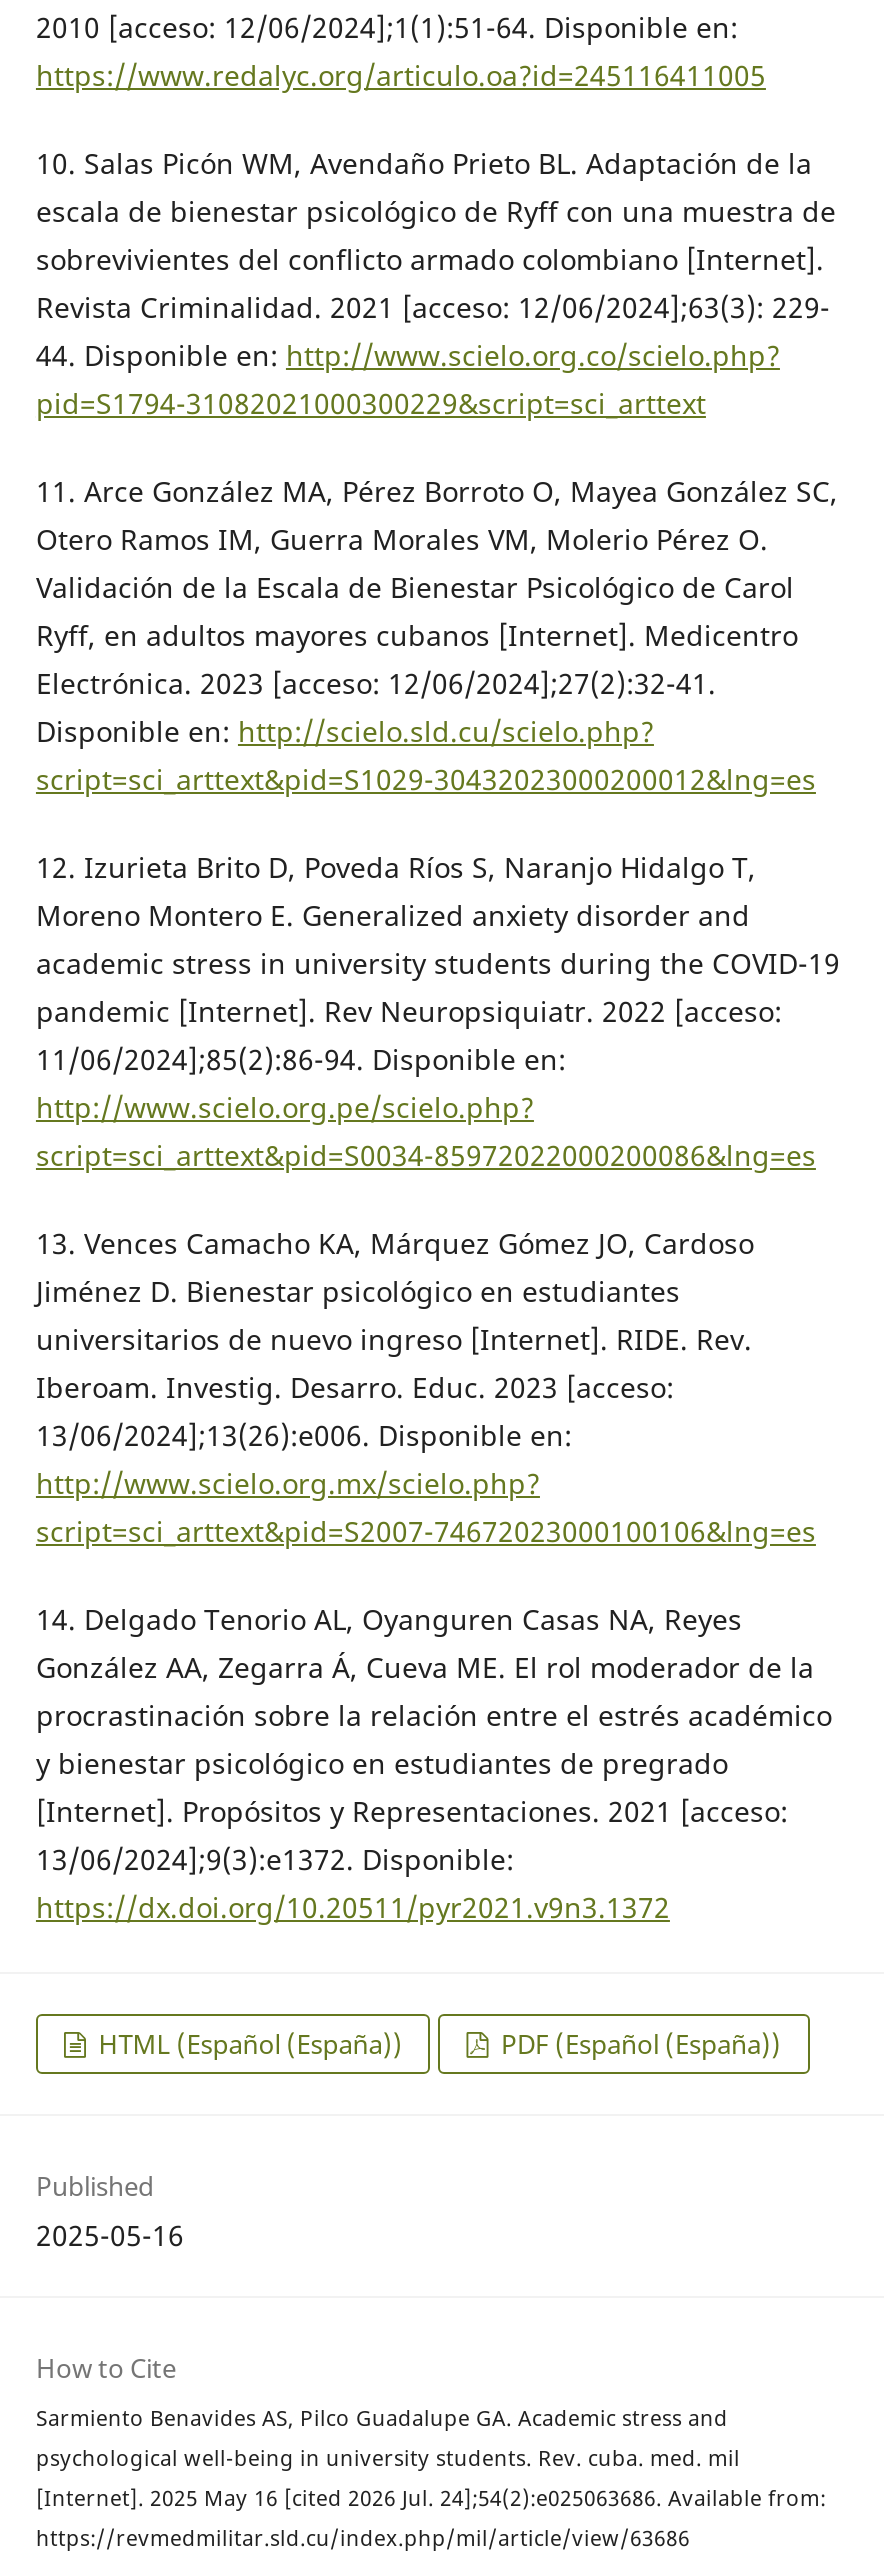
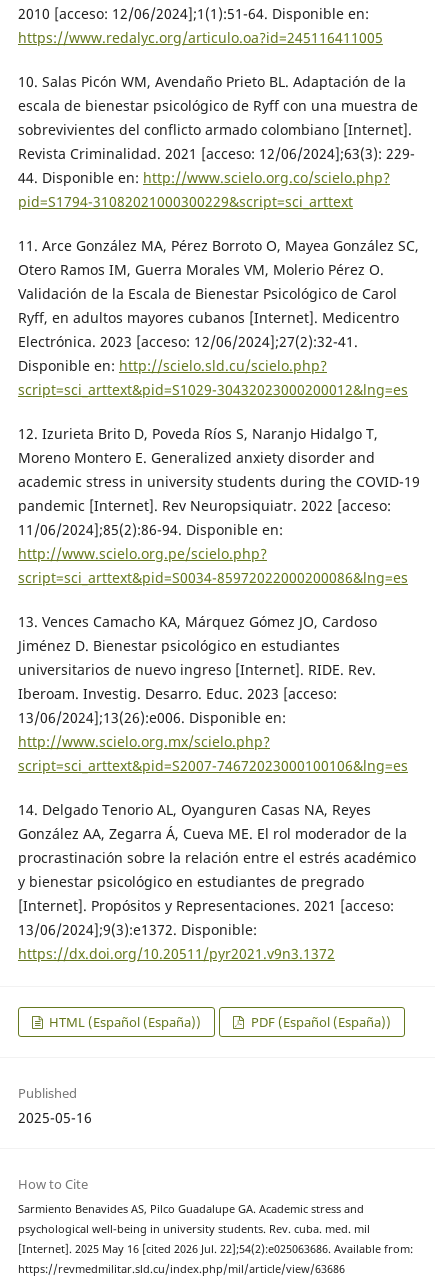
- [Internet]. 2025 May 16 [cited 2026 Jul. 24];54(2):e025063686. Available from:
+ [Internet]. 2025 May 16 [cited 2026 Jul. 22];54(2):e025063686. Available from:
